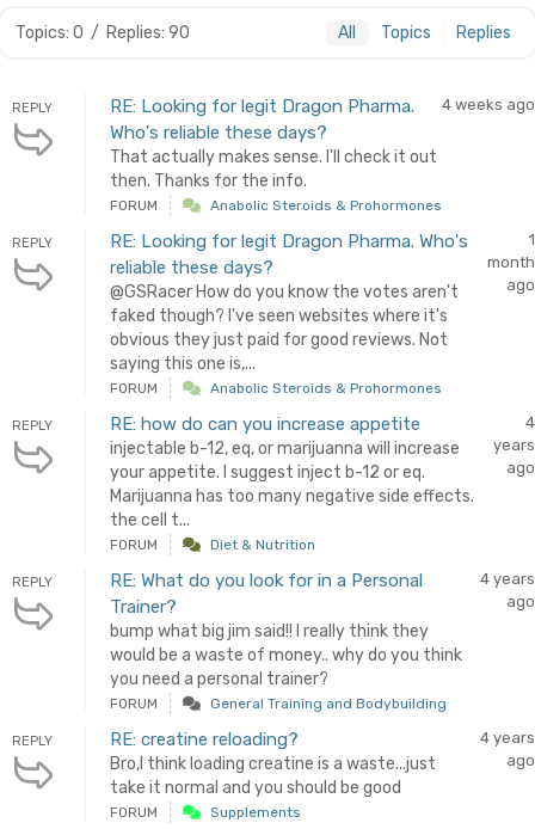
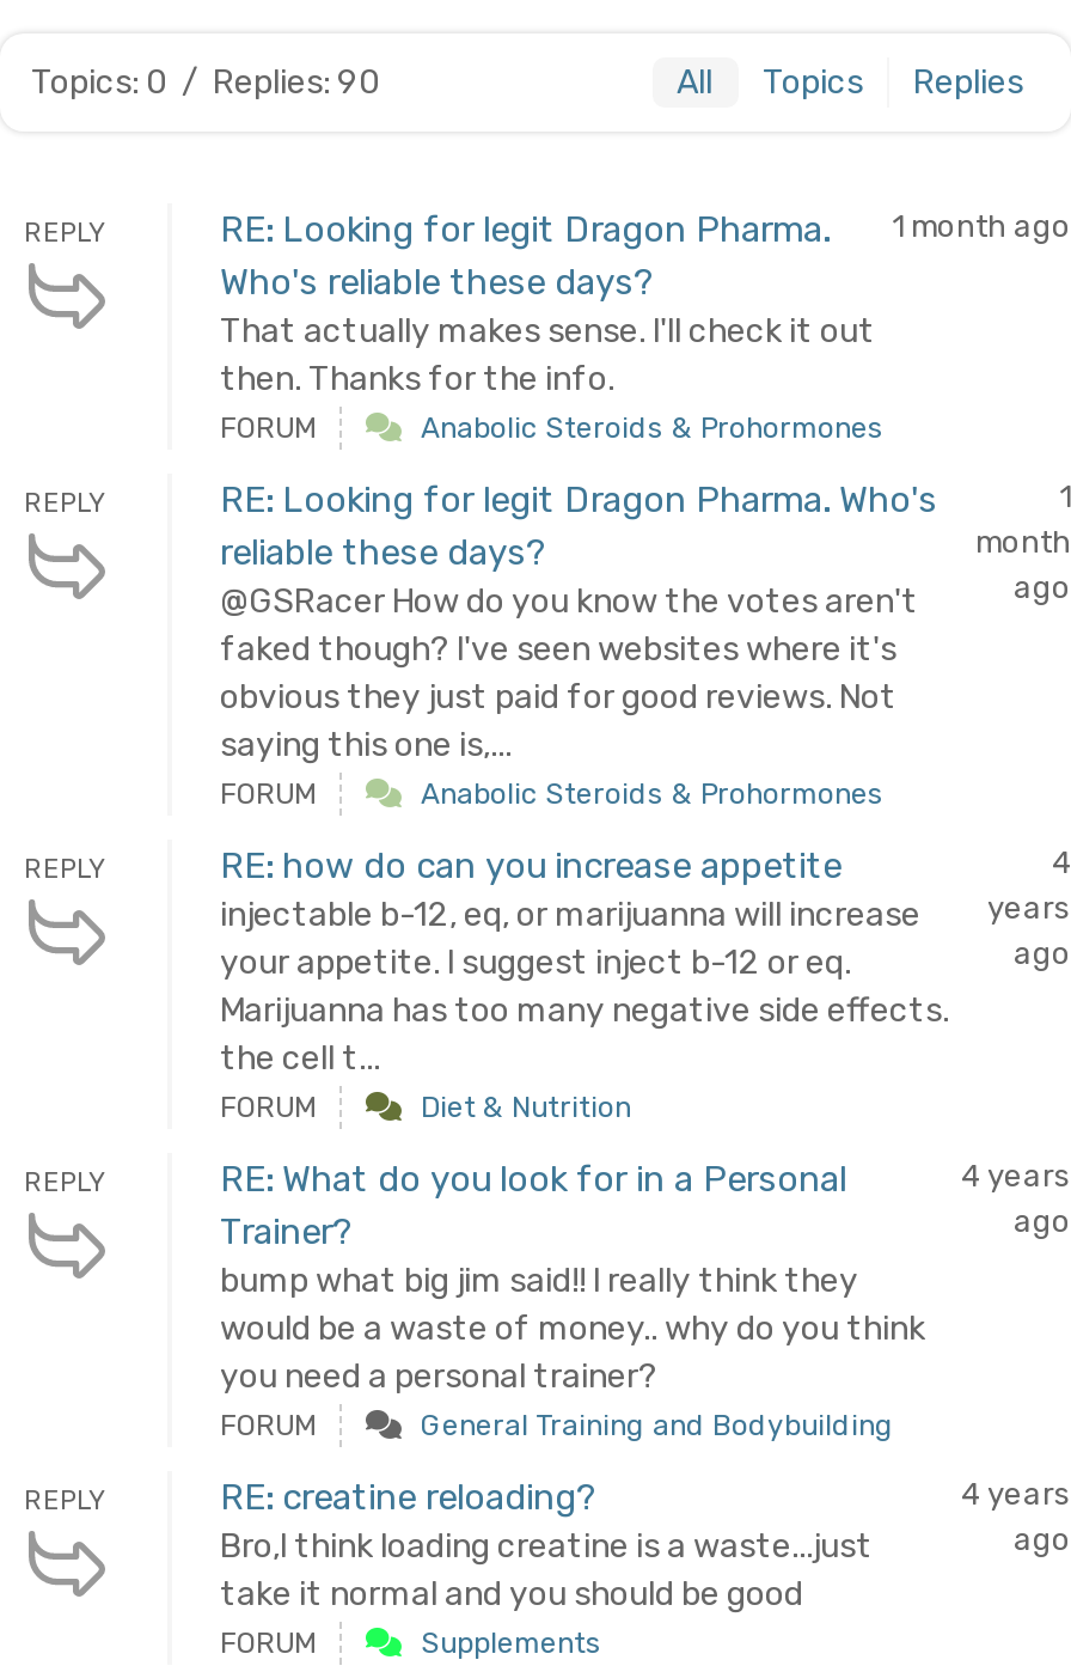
- RE: Looking for legit Dragon Pharma. 4 weeks ago
+ RE: Looking for legit Dragon Pharma. 1 month ago
